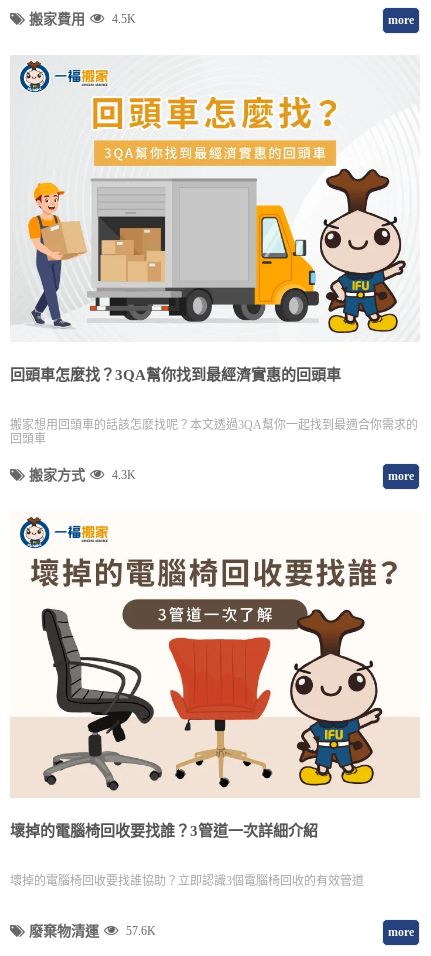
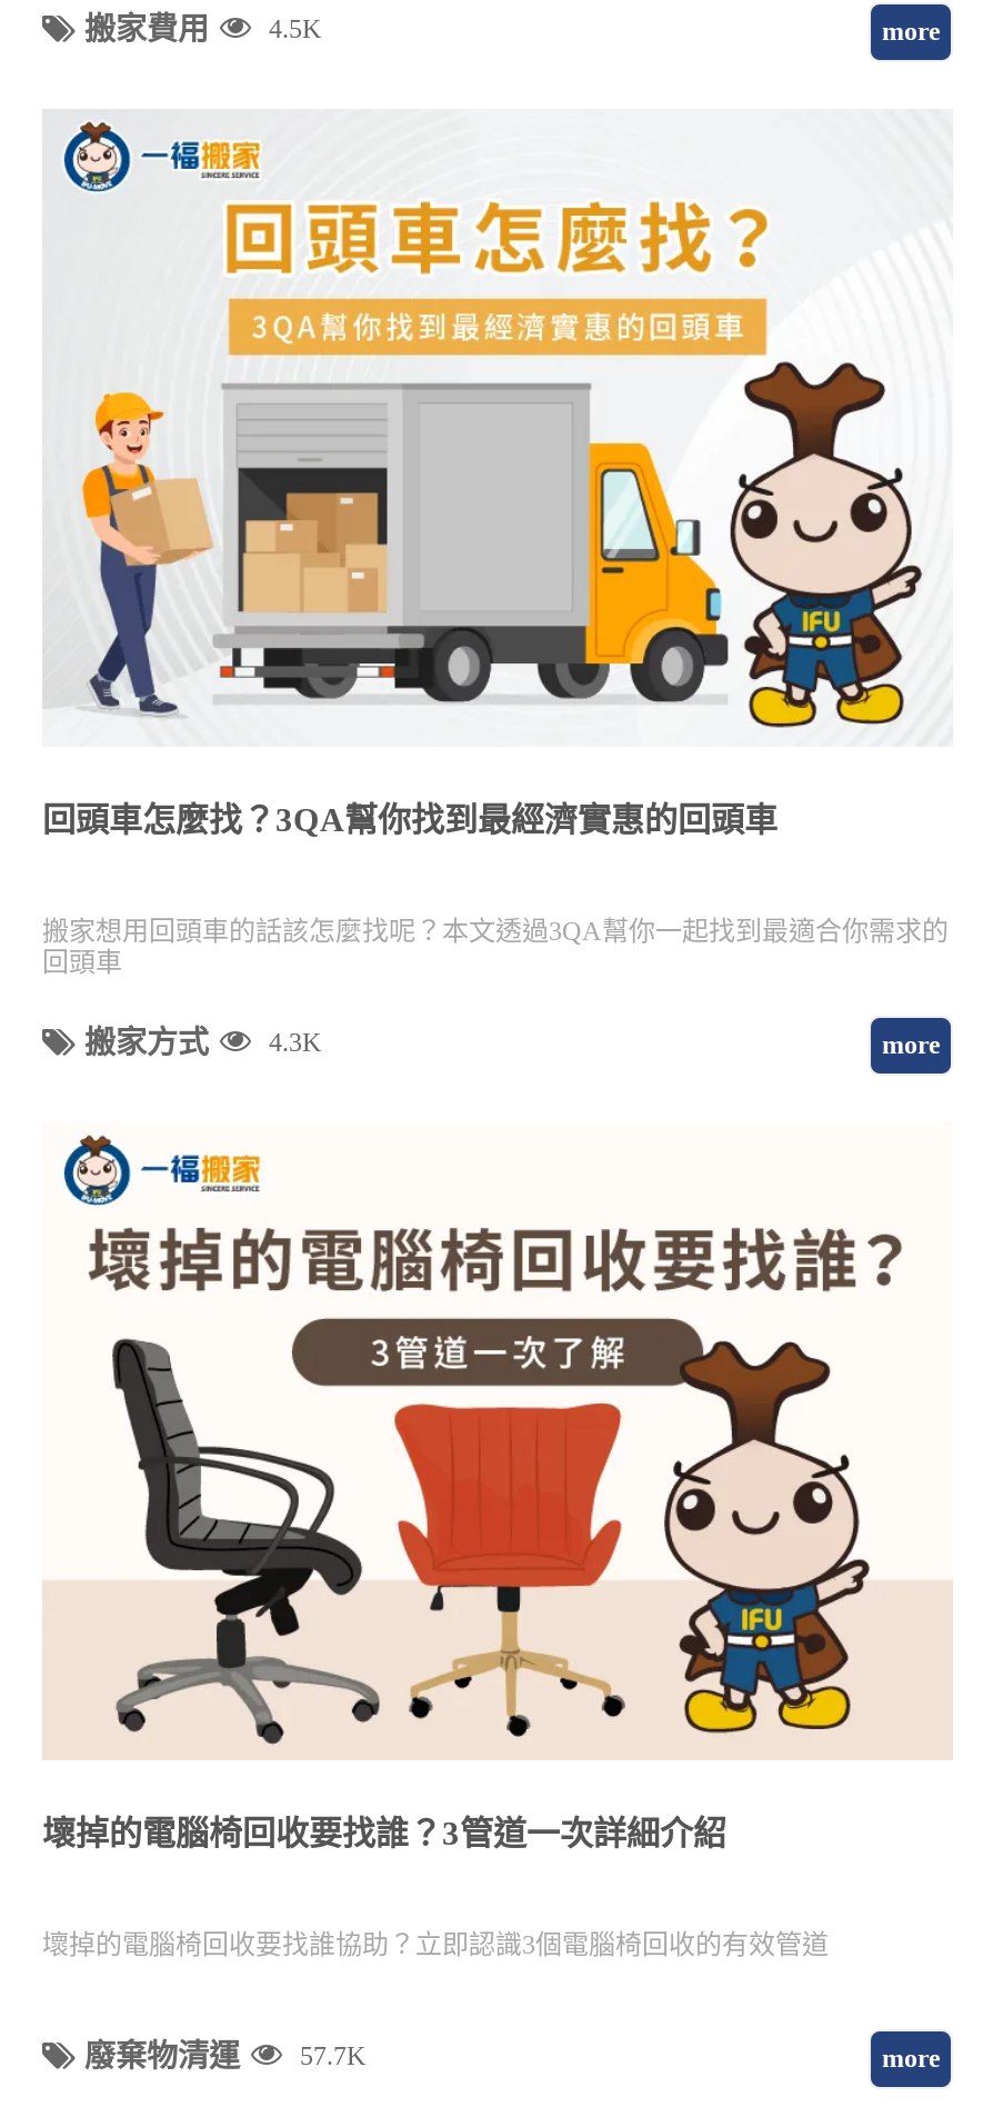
- 廢棄物清運 57.6K
+ 廢棄物清運 57.7K
